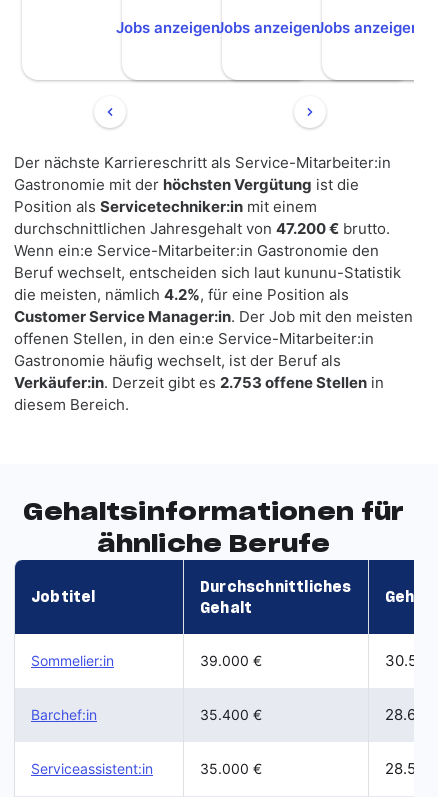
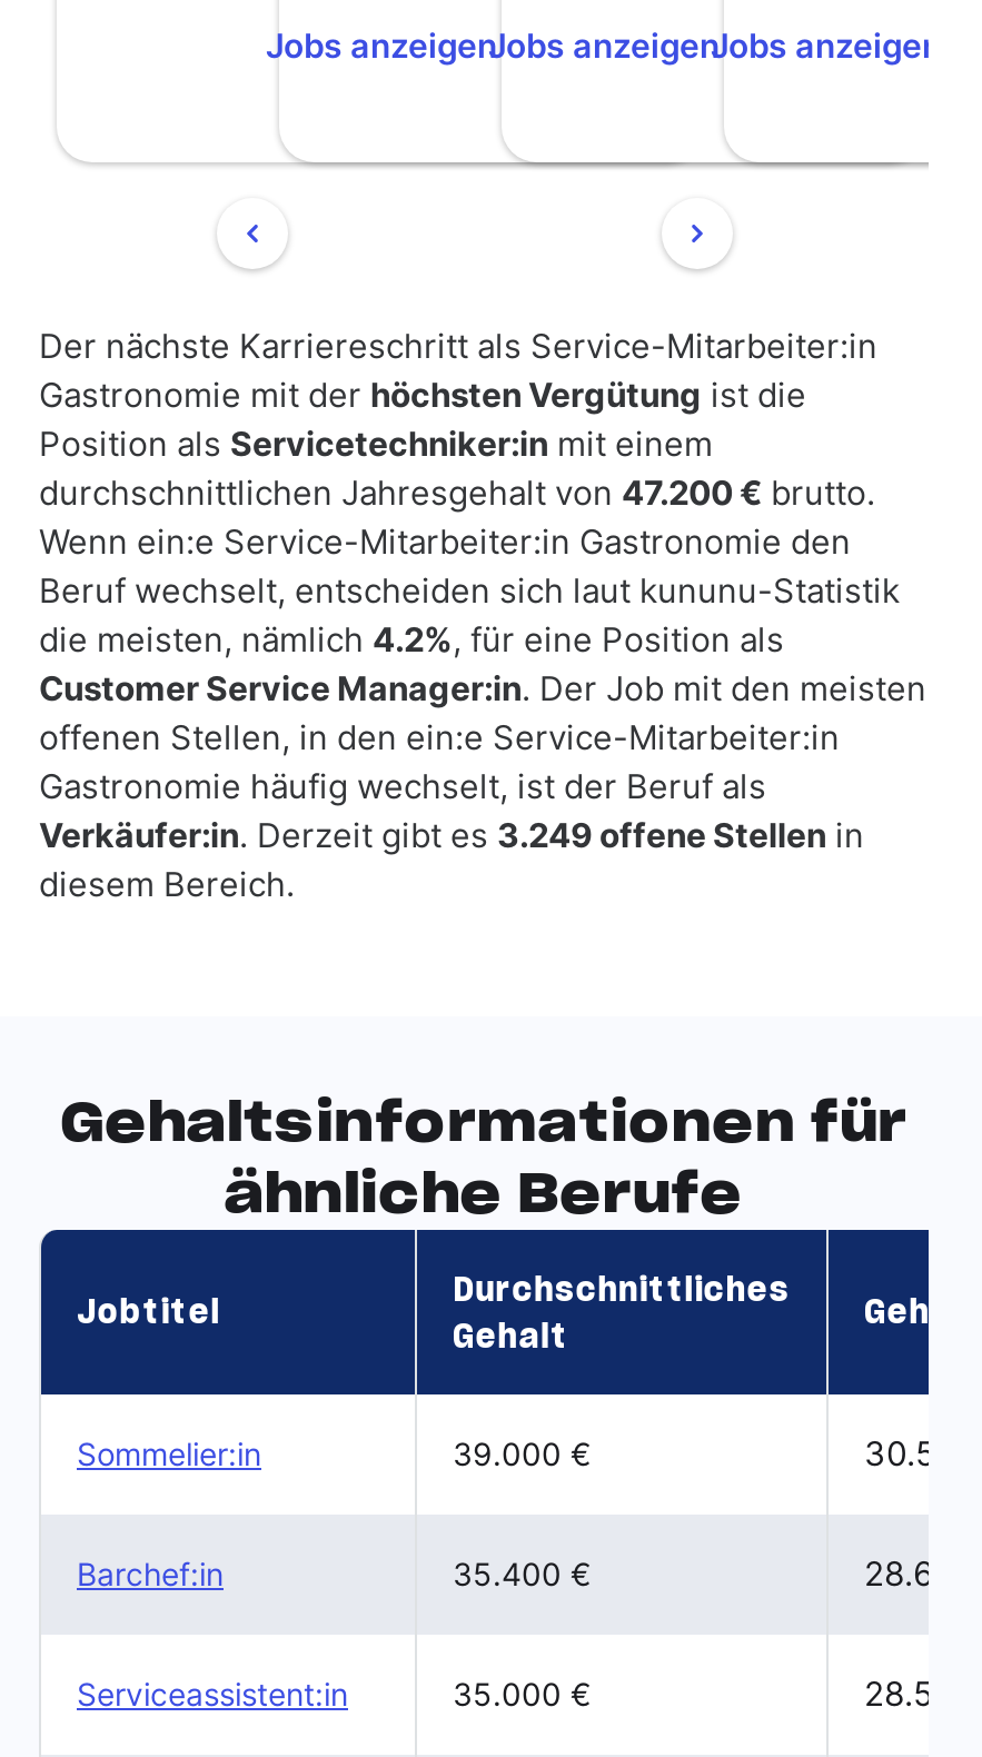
- Verkäufer:in. Derzeit gibt es 2.753 offene Stellen in
+ Verkäufer:in. Derzeit gibt es 3.249 offene Stellen in
